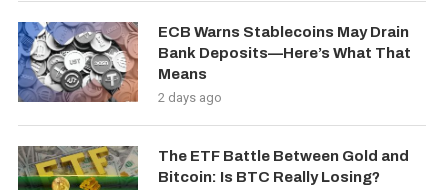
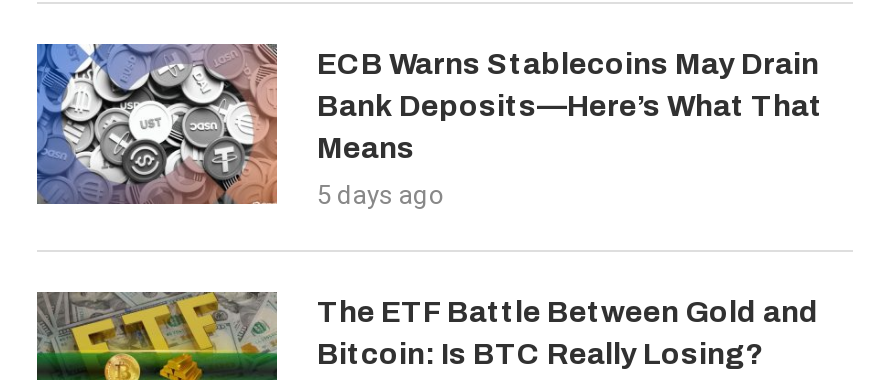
- 2 days ago
+ 5 days ago
